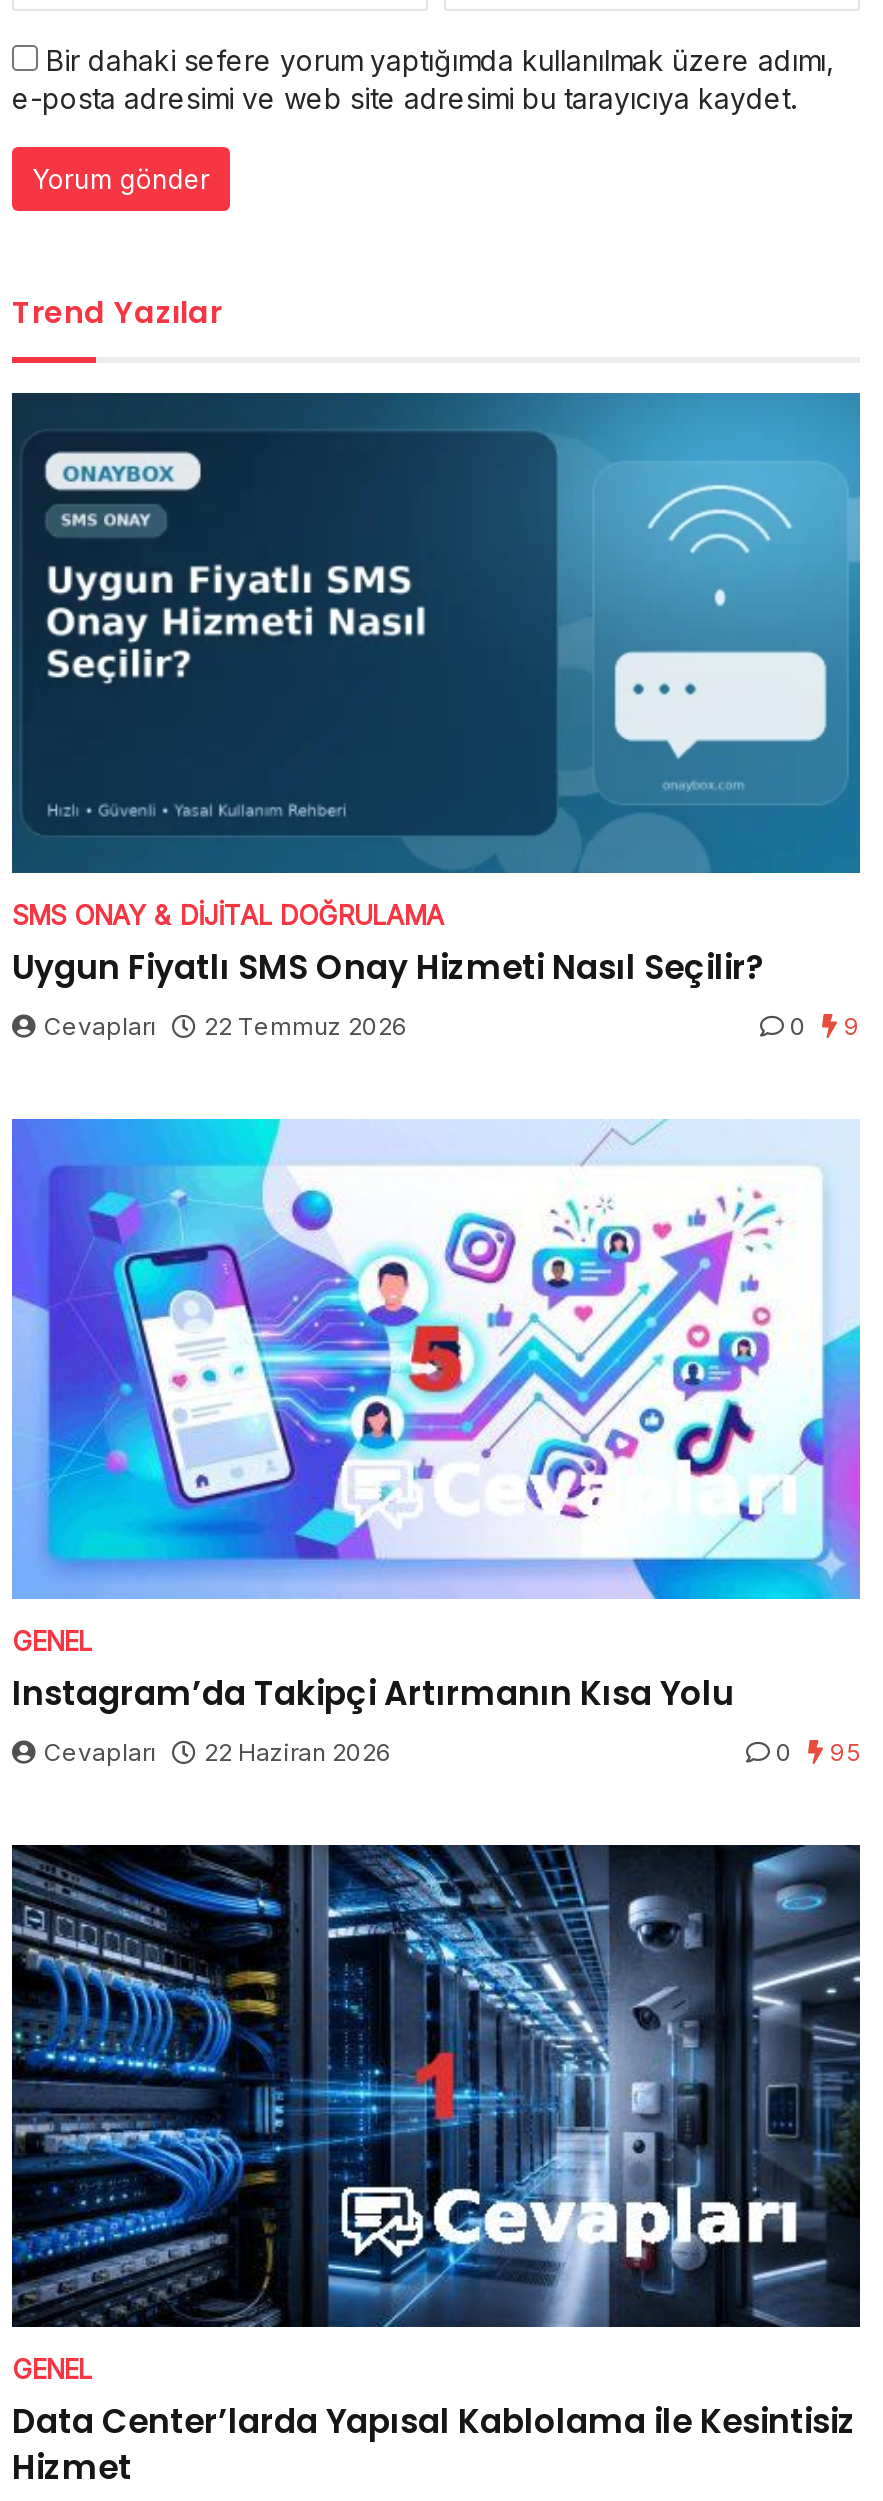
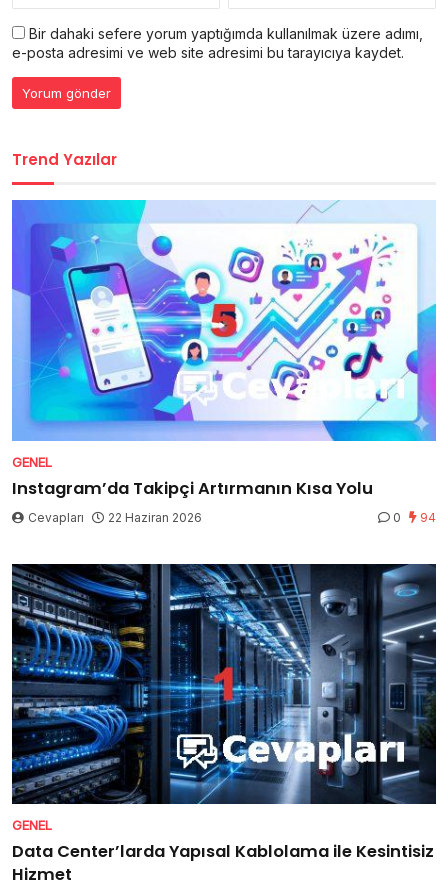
- [image]
- SMS ONAY & DIJITAL DOĞRULAMA
- Uygun Fiyatlı SMS Onay Hizmeti Nasıl Seçilir?
- Cevapları
- 22 Temmuz 2026
- 0
- 9

- 0 95
+ 0 94
